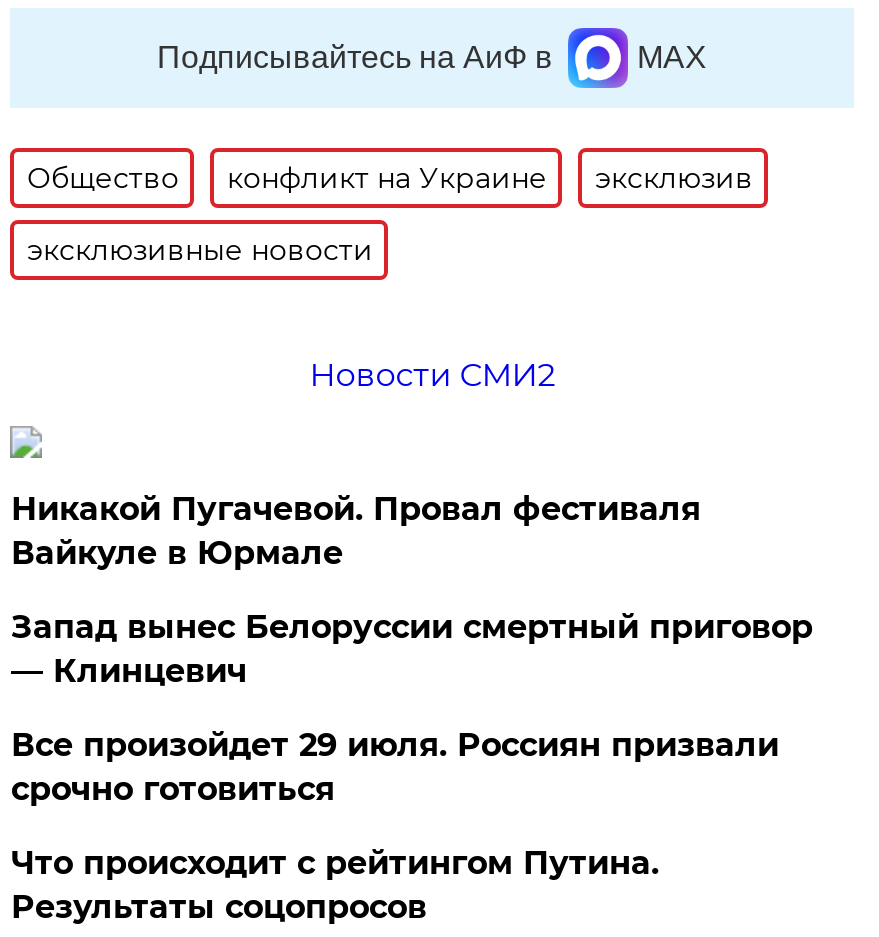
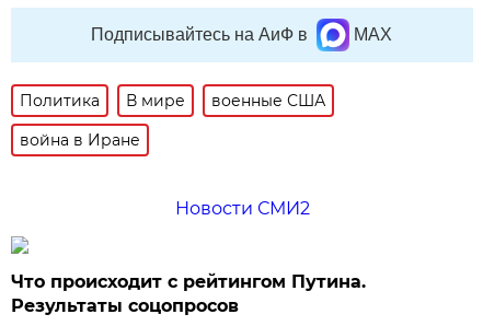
- Общество
- конфликт на Украине
- эксклюзив
+ Политика
+ В мире
+ военные США

- эксклюзивные новости
+ война в Иране

- Никакой Пугачевой. Провал фестиваля
- Вайкуле в Юрмале
- Запад вынес Белоруссии смертный приговор
- — Клинцевич
- Все произойдет 29 июля. Россиян призвали
- срочно готовиться
